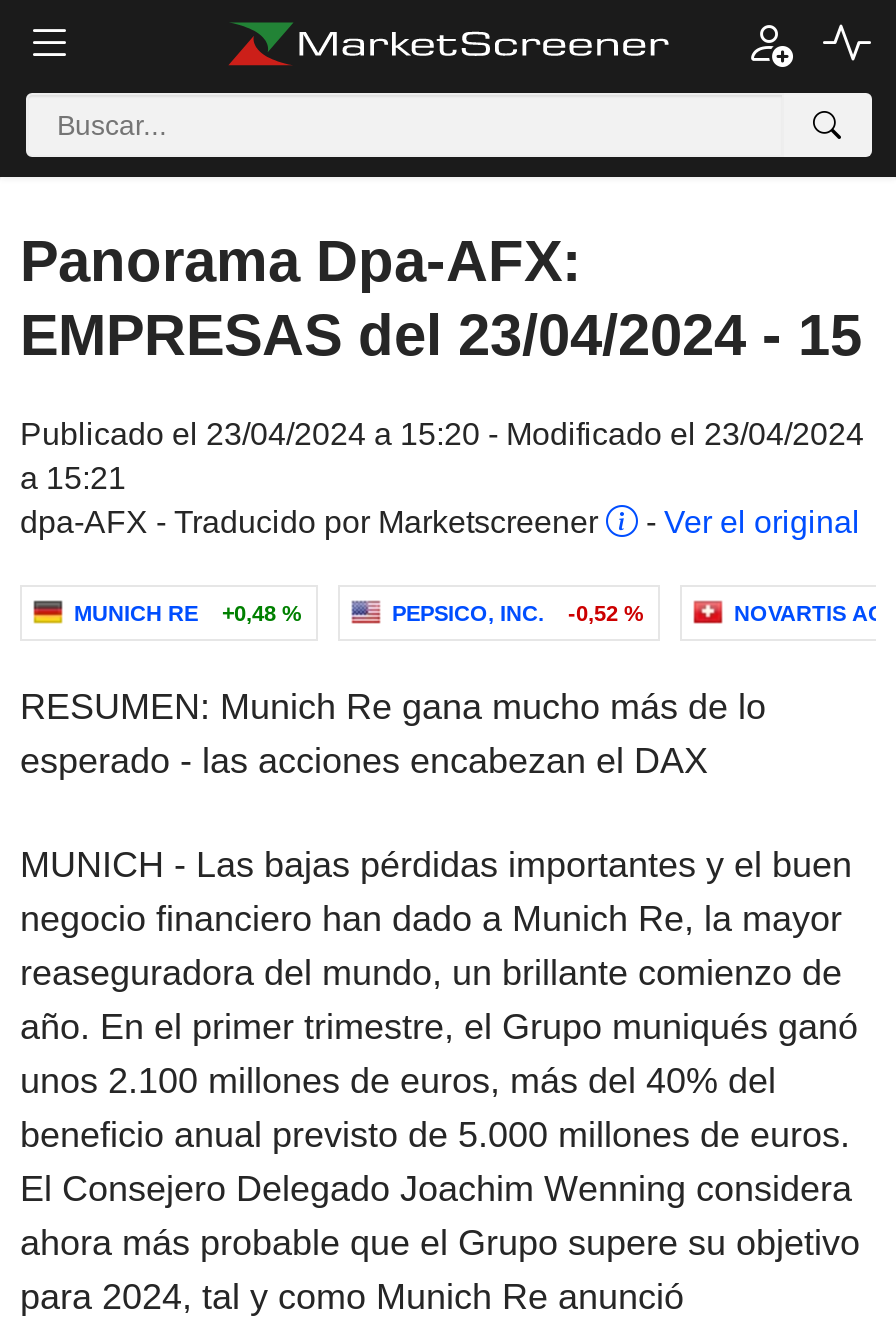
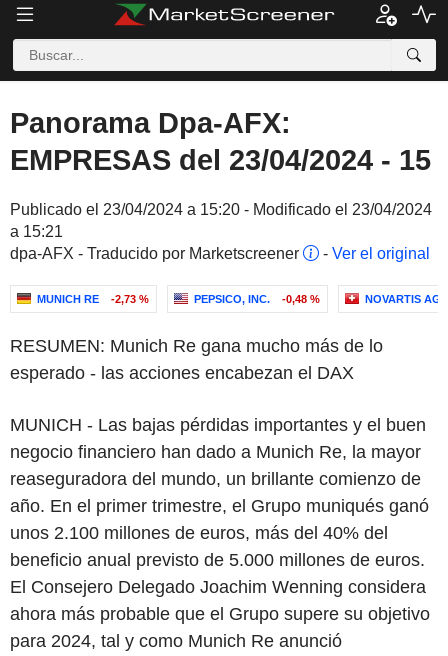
- MUNICH RE +0,48 %
+ MUNICH RE -2,73 %

- PEPSICO, INC. -0,52 %
+ PEPSICO, INC. -0,48 %
